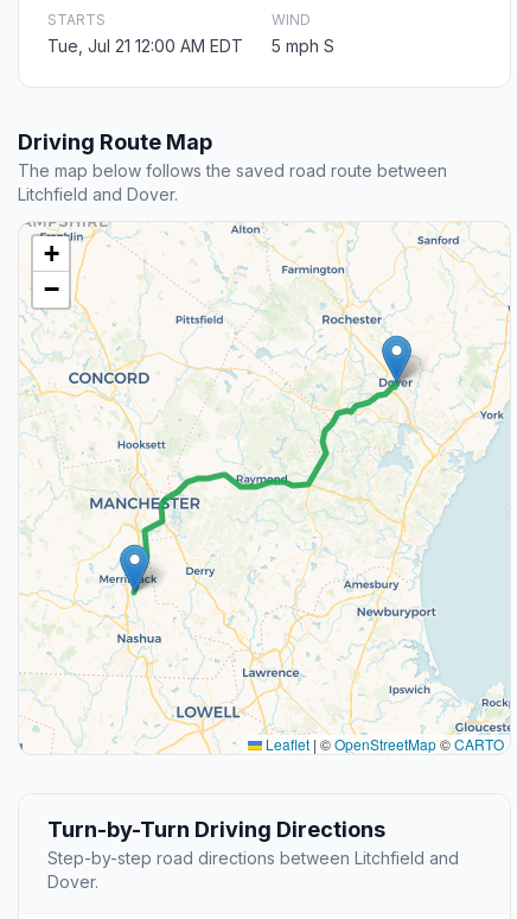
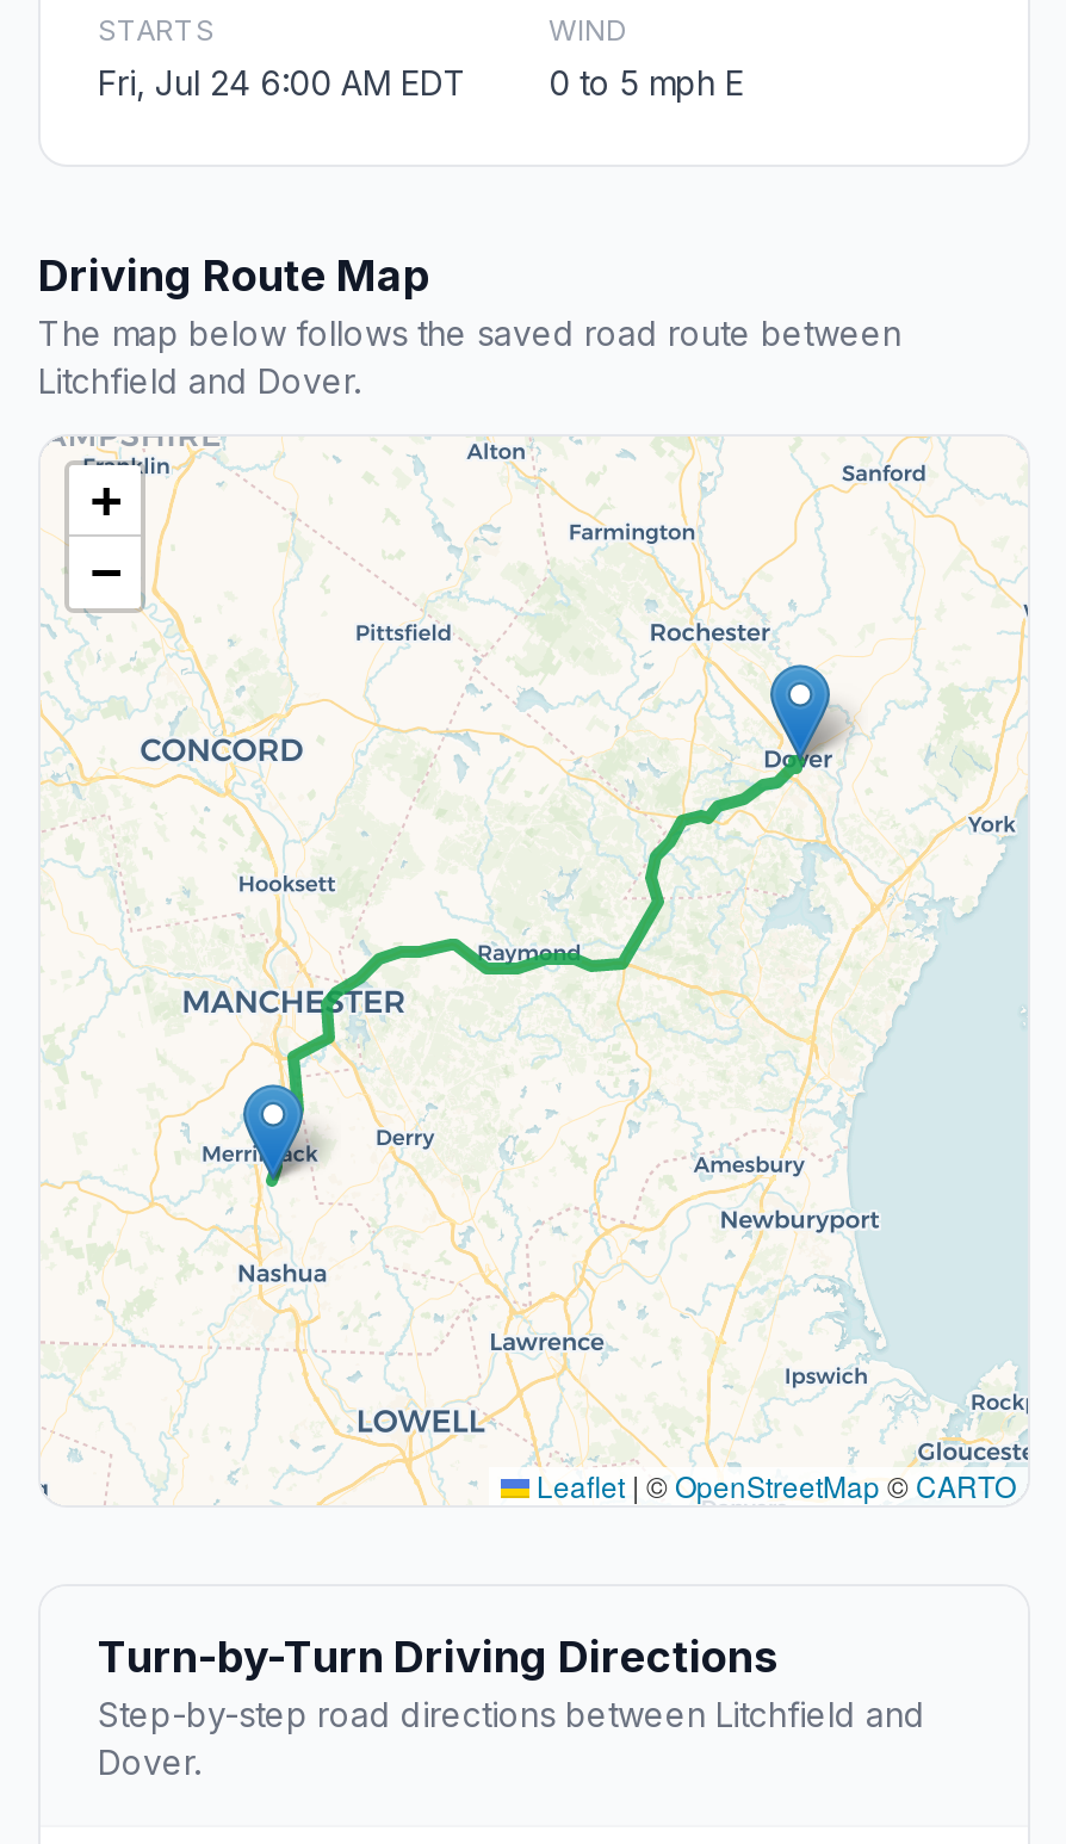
- Tue, Jul 21 12:00 AM EDT
+ Fri, Jul 24 6:00 AM EDT

- 5 mph S
+ 0 to 5 mph E
